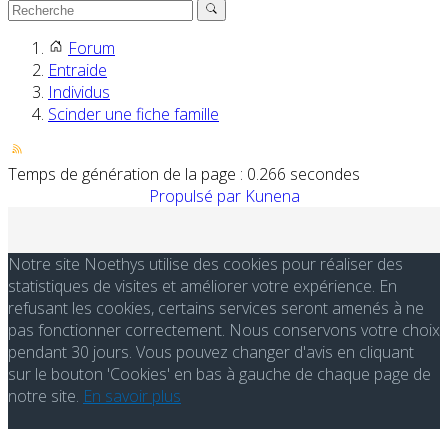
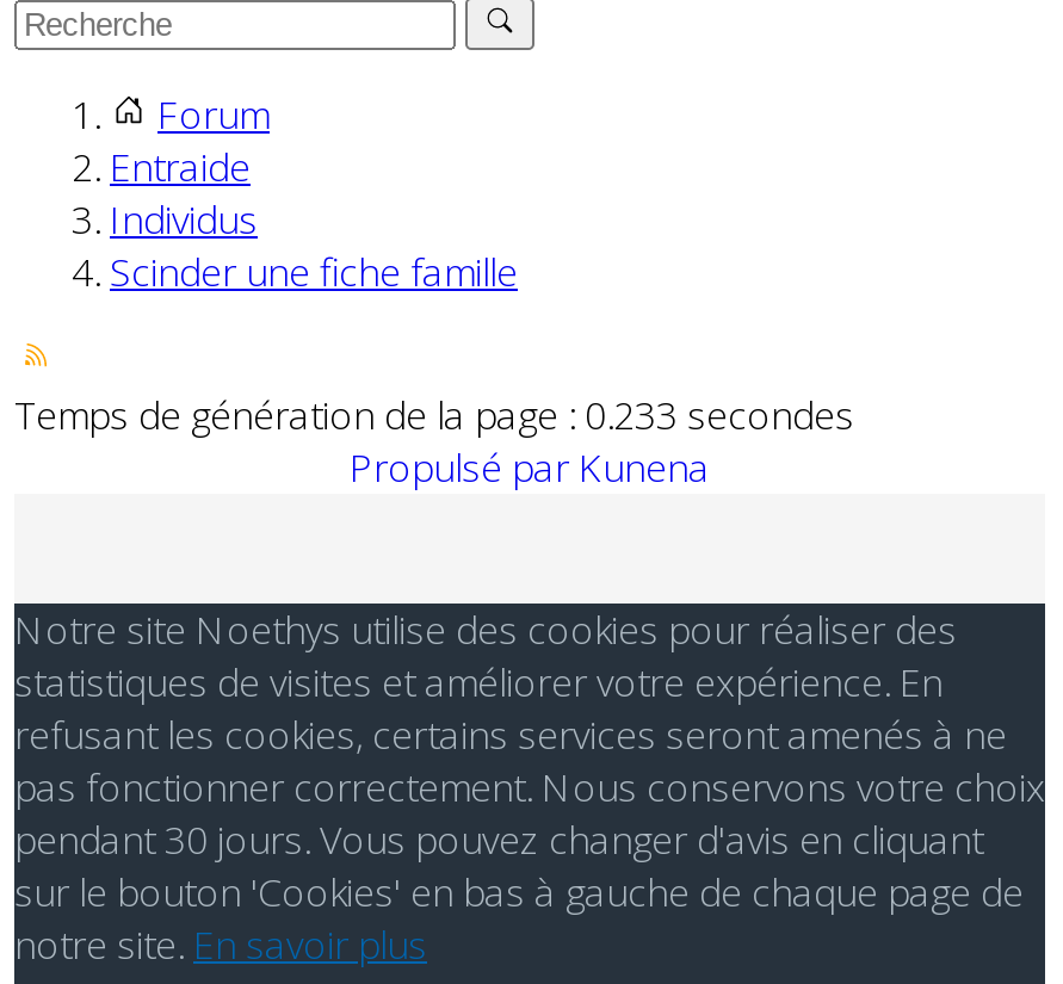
- Temps de génération de la page : 0.266 secondes
+ Temps de génération de la page : 0.233 secondes
